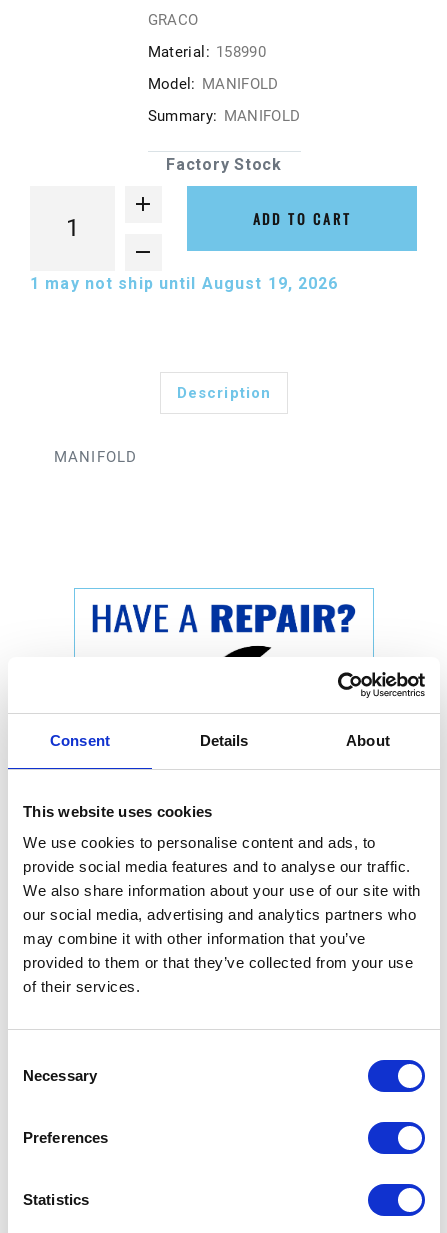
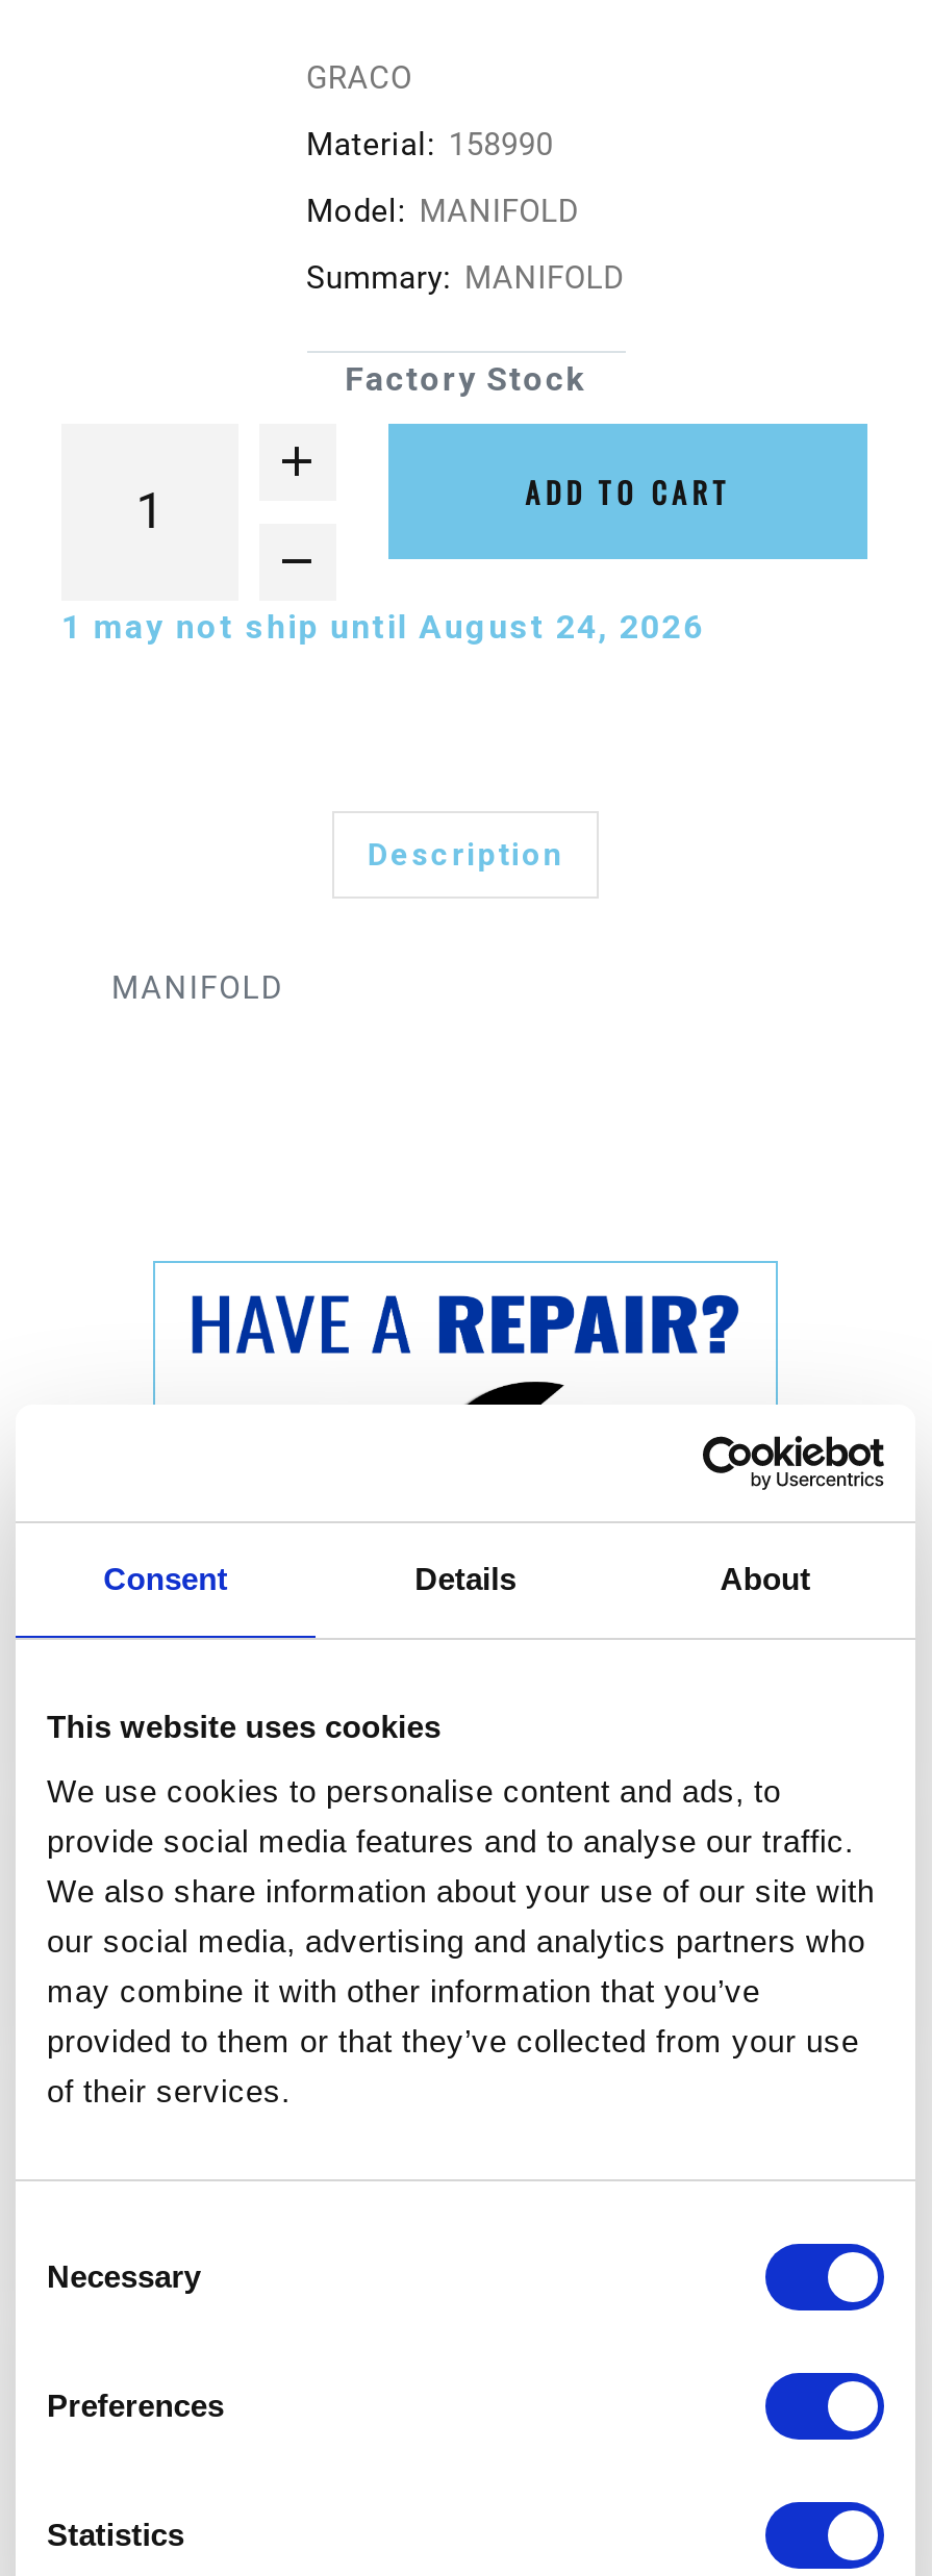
- 1 may not ship until August 19, 2026
+ 1 may not ship until August 24, 2026
